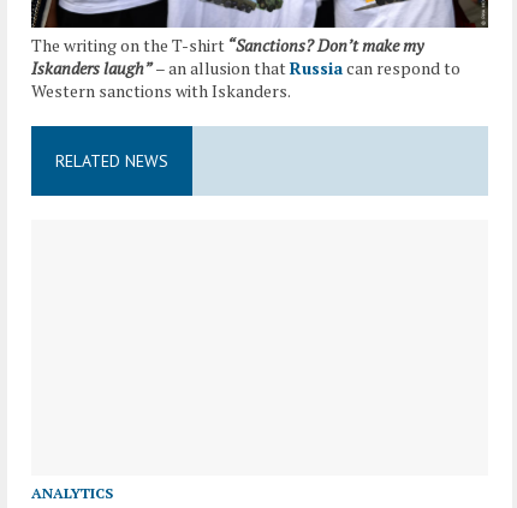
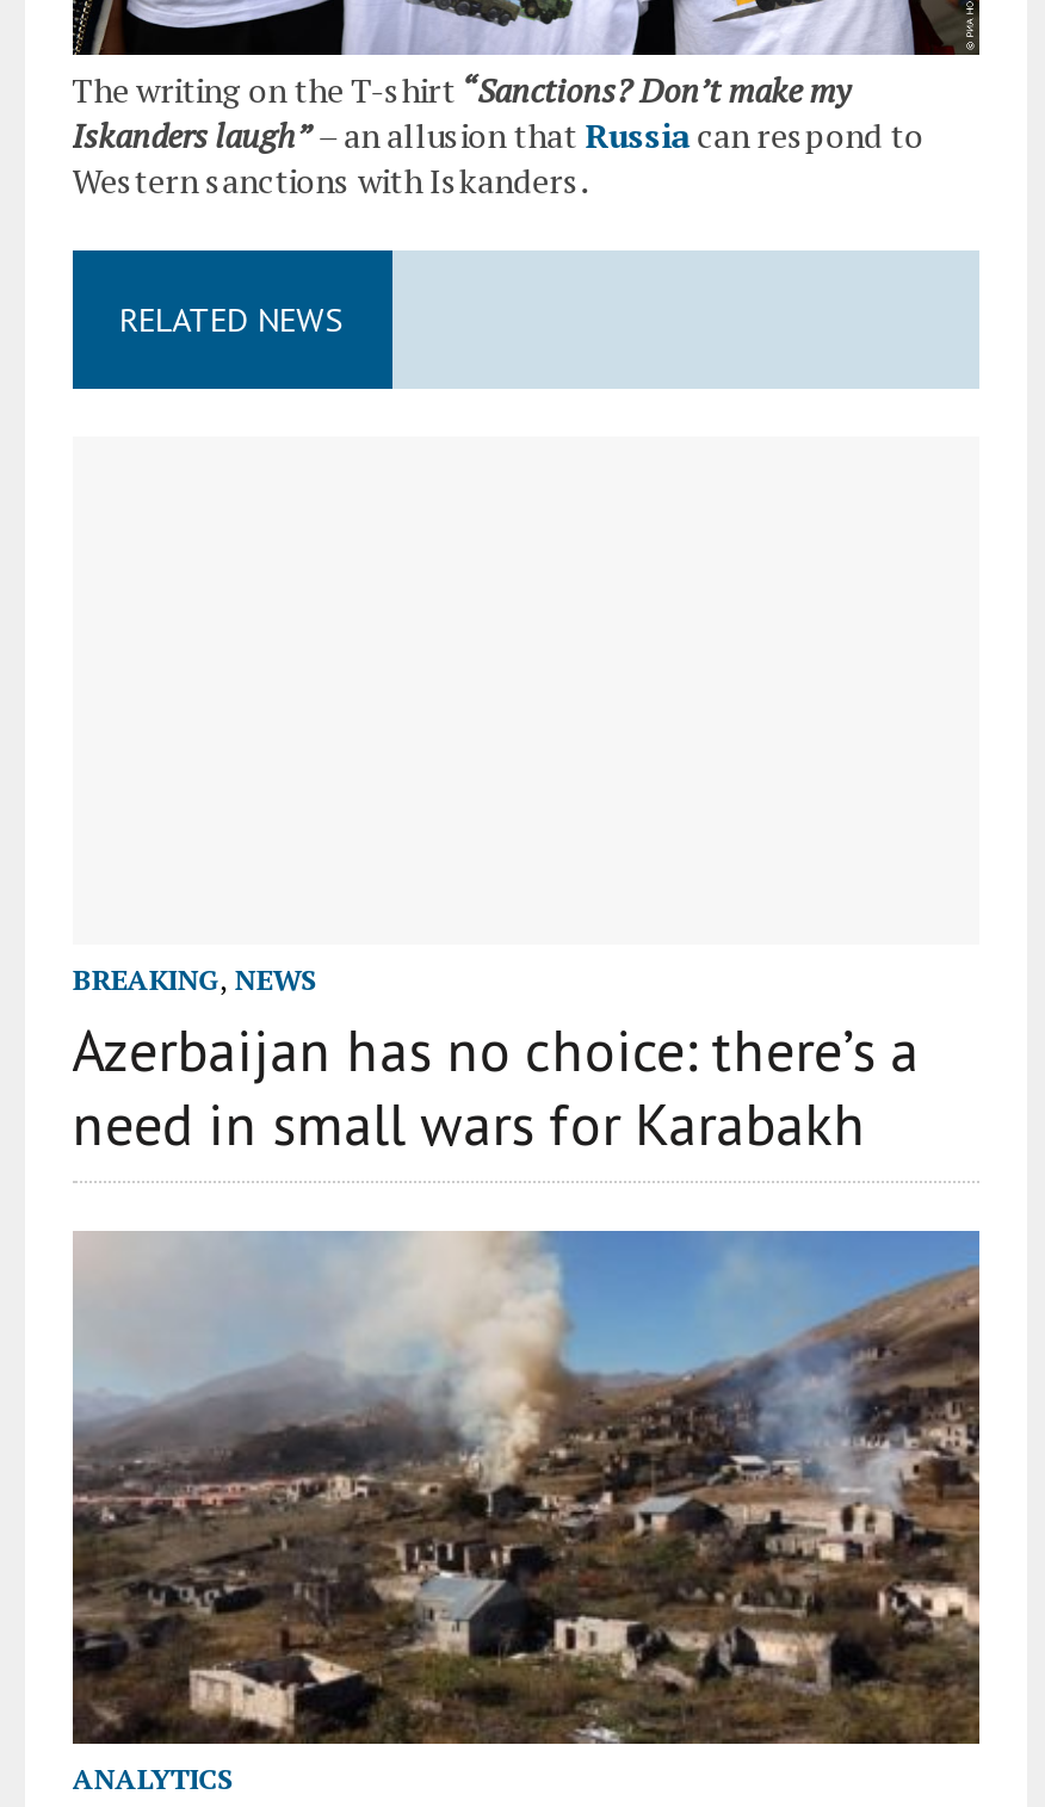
+ [image]

+ BREAKING, NEWS
+ Azerbaijan has no choice: there’s a
+ need in small wars for Karabakh
